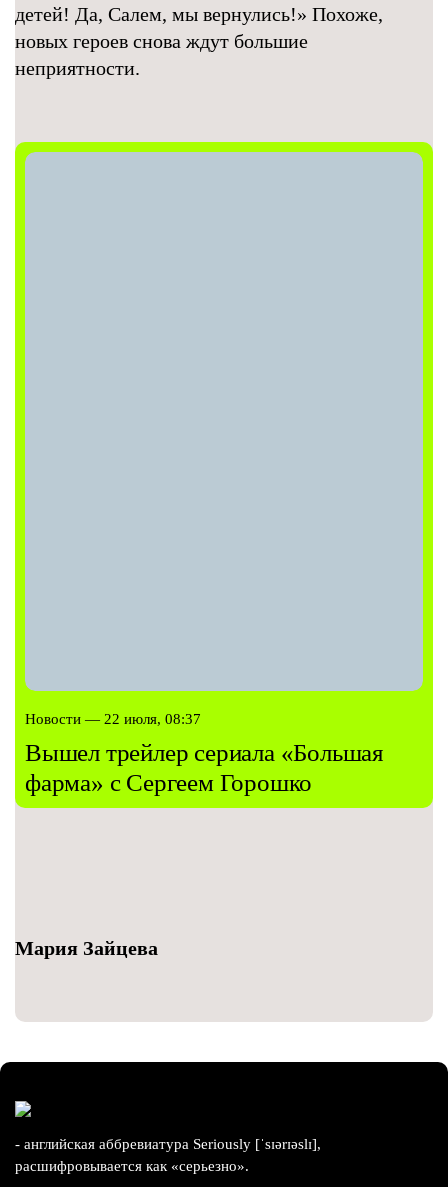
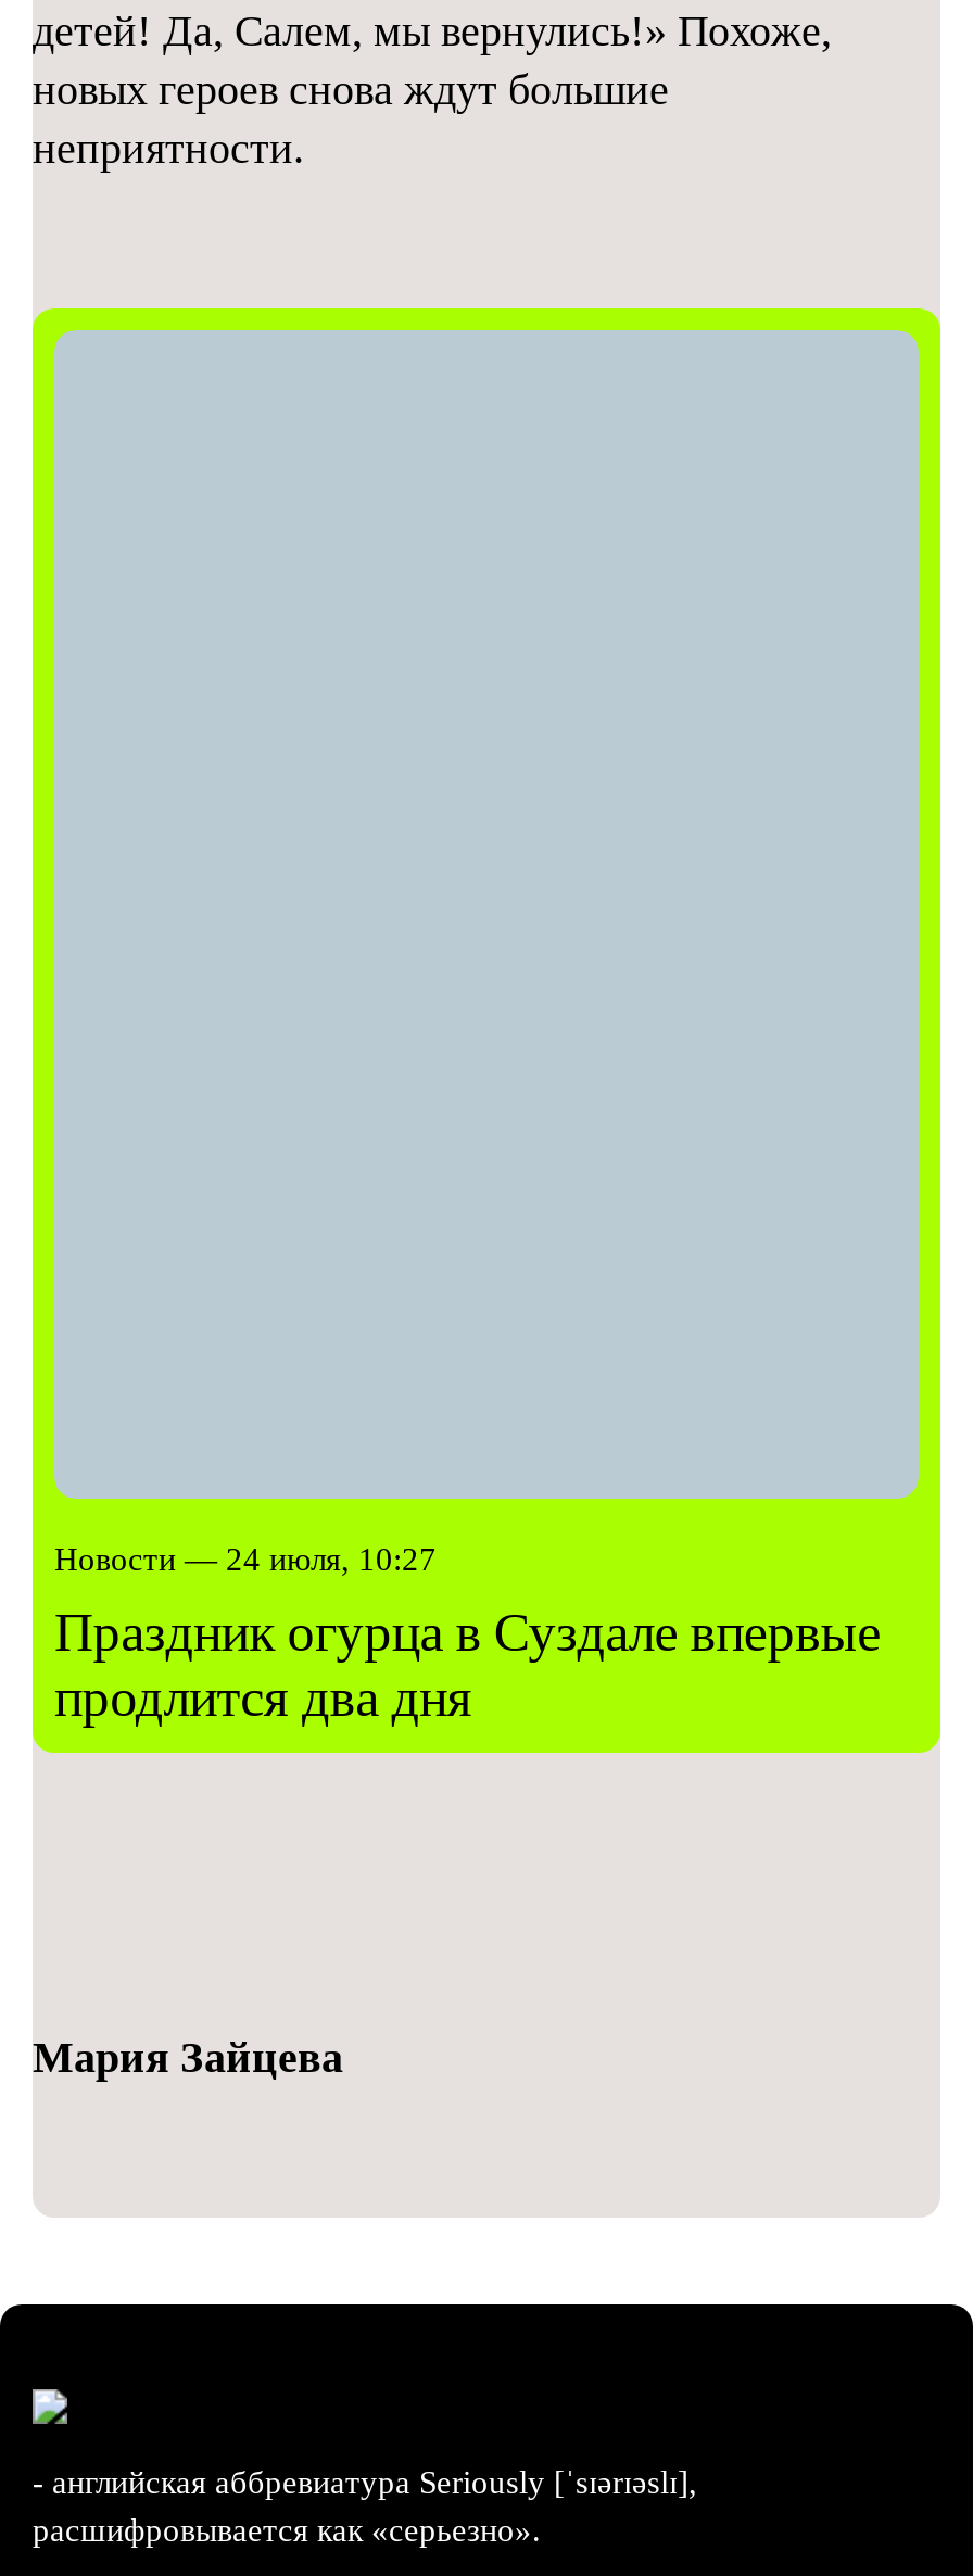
- Новости — 22 июля, 08:37
- Вышел трейлер сериала «Большая
- фарма» с Сергеем Горошко
+ Новости — 24 июля, 10:27
+ Праздник огурца в Суздале впервые
+ продлится два дня
